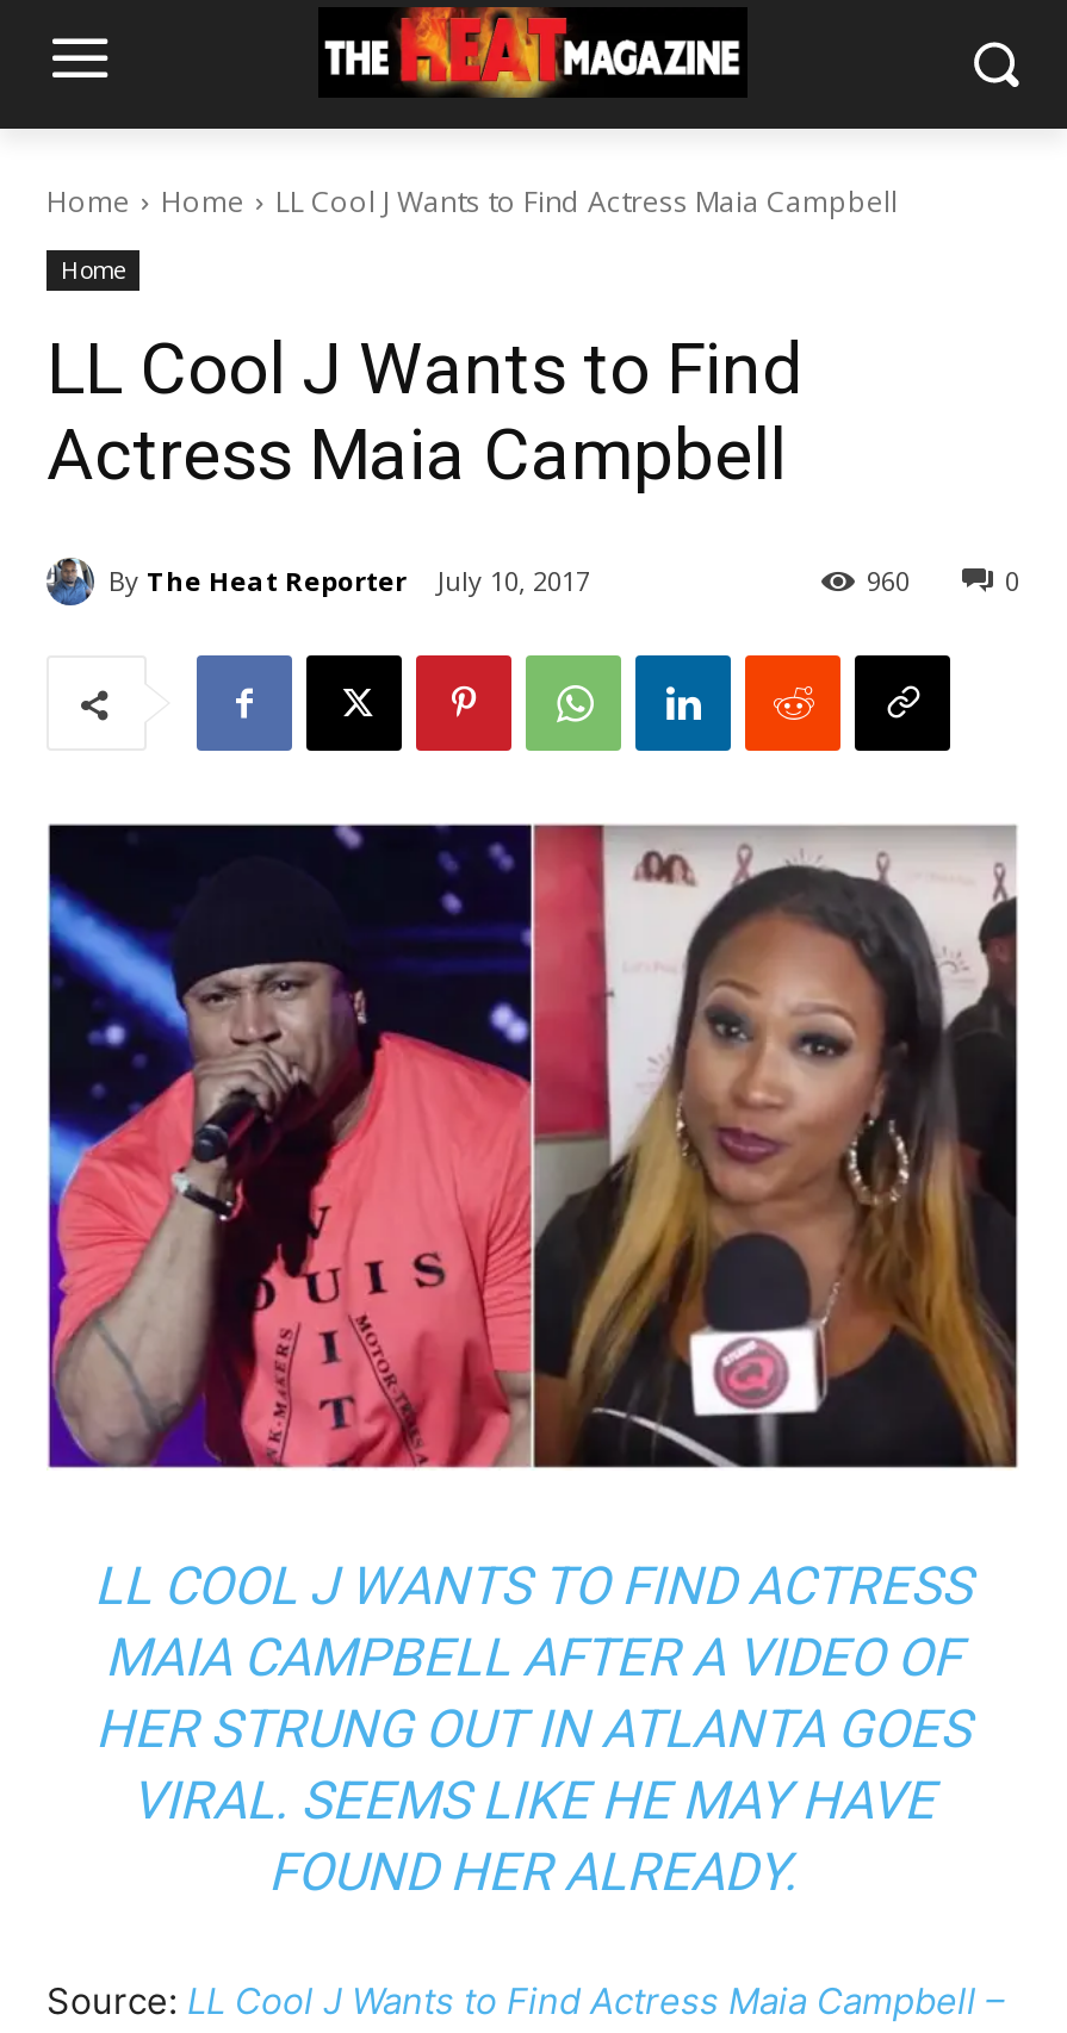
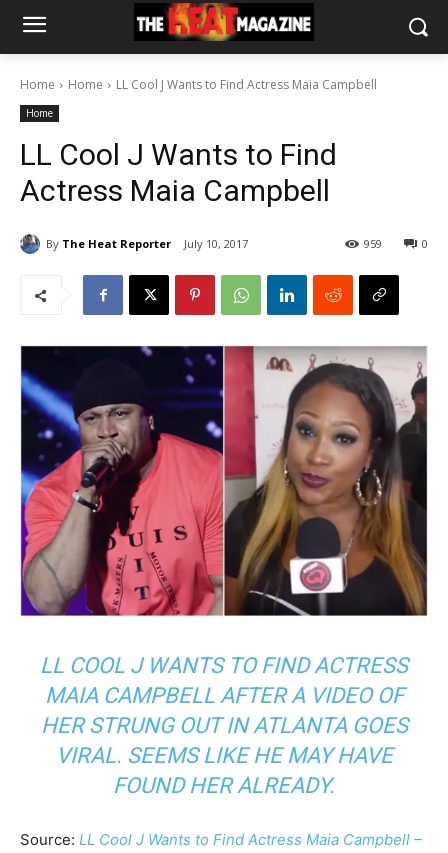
- 960
+ 959
